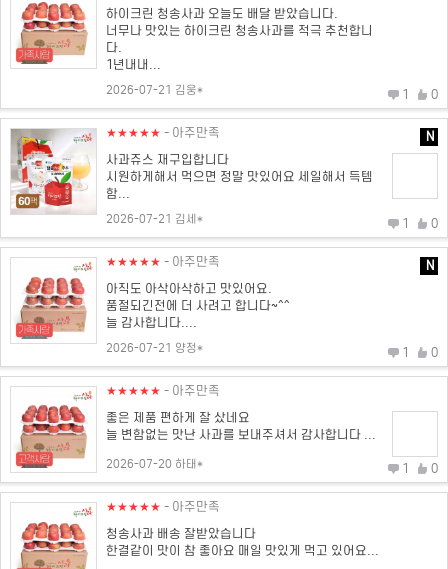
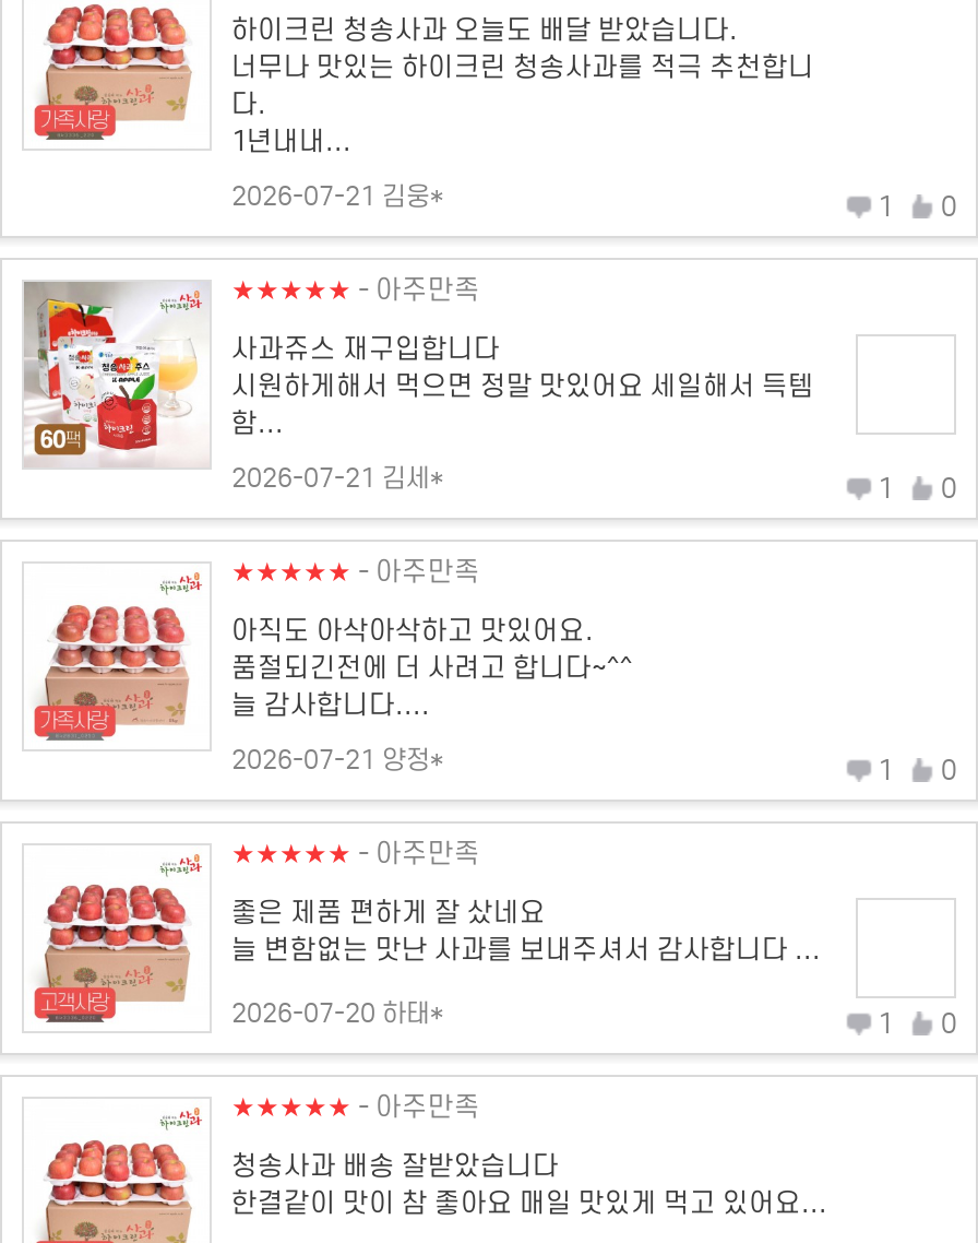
- N

- N
